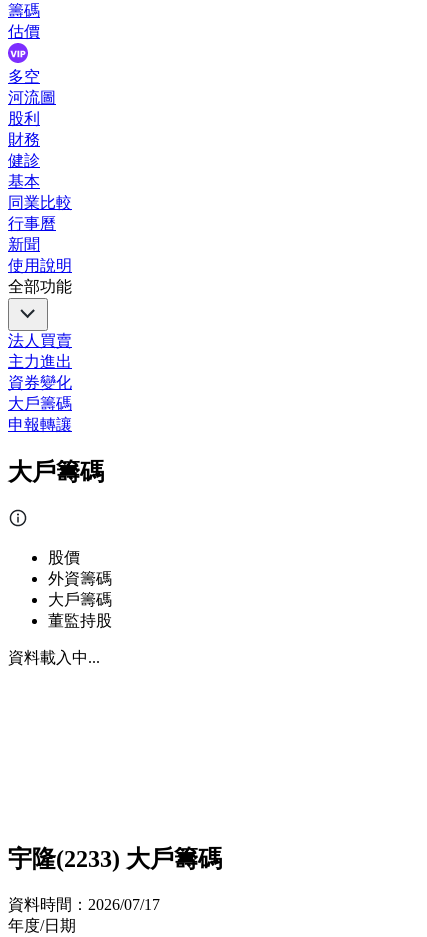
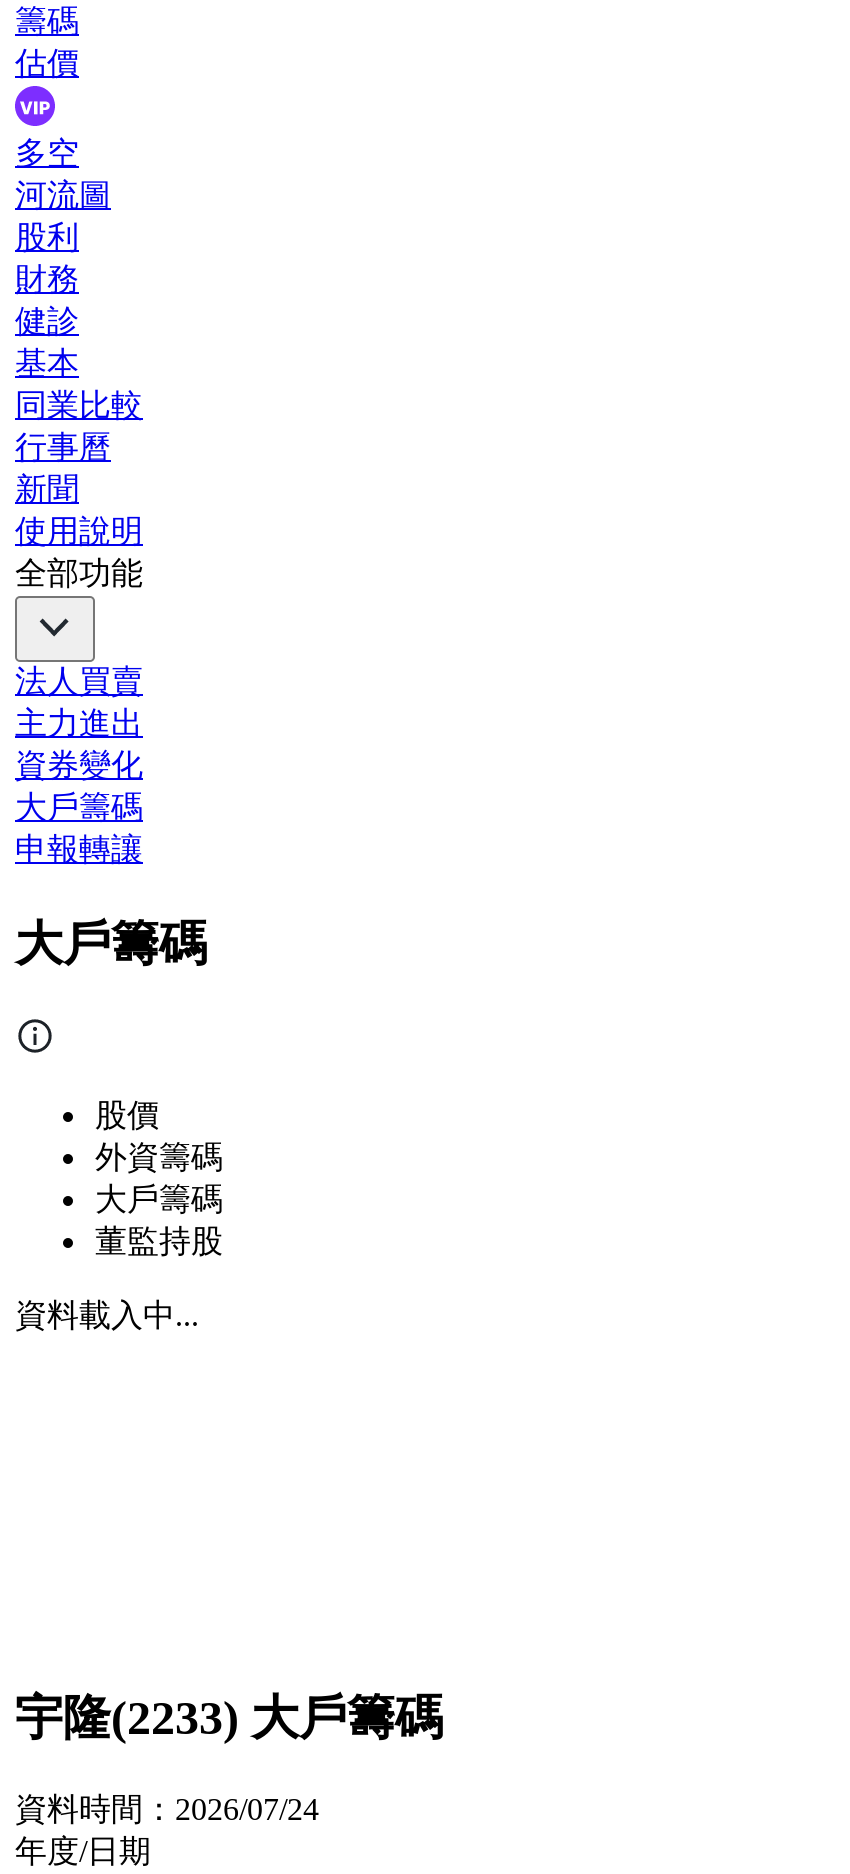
- 資料時間：2026/07/17
+ 資料時間：2026/07/24
